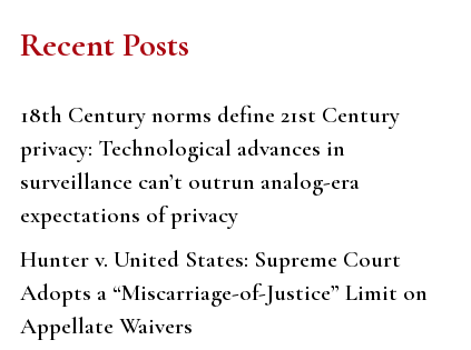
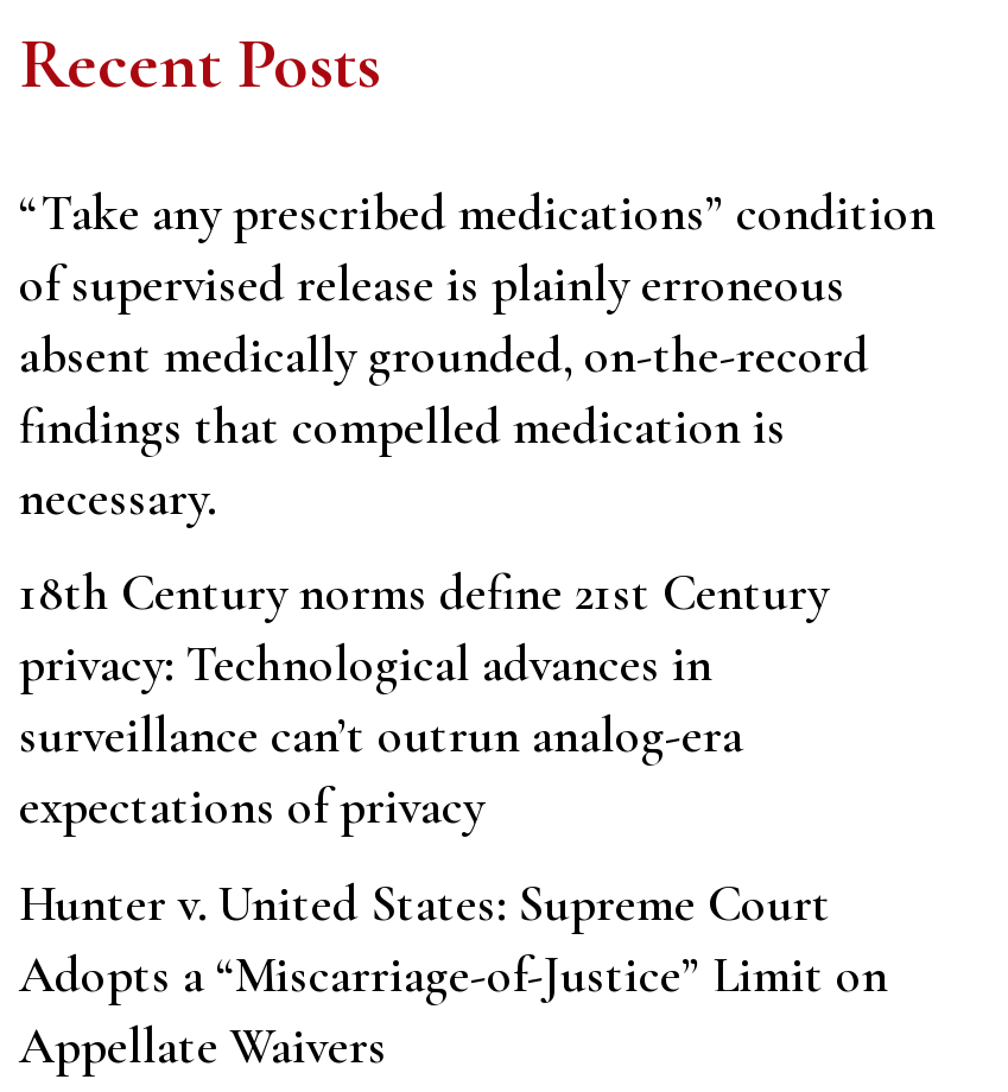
+ “Take any prescribed medications” condition
+ of supervised release is plainly erroneous
+ absent medically grounded, on-the-record
+ findings that compelled medication is
+ necessary.
